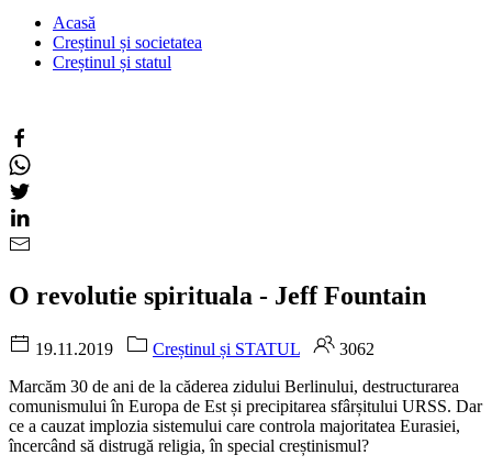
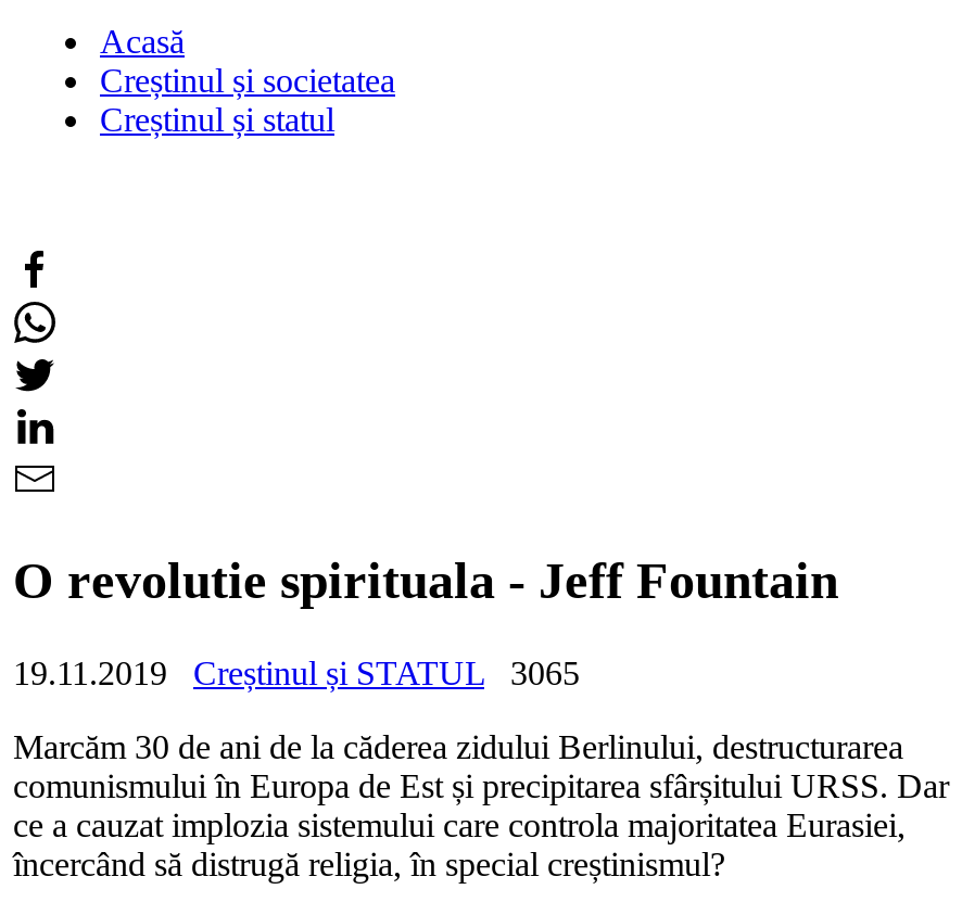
- 3062
+ 3065
